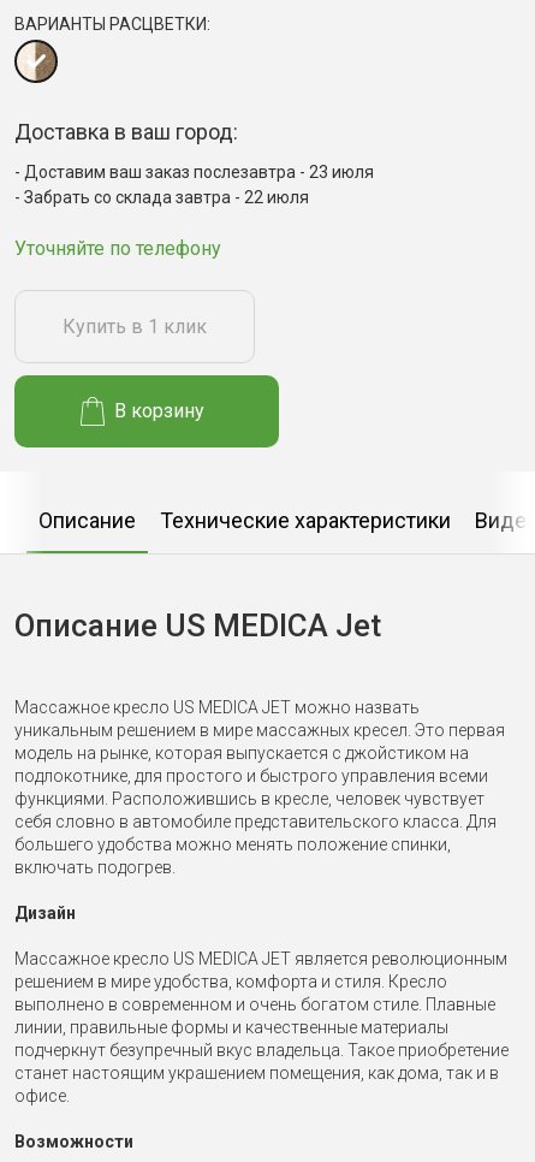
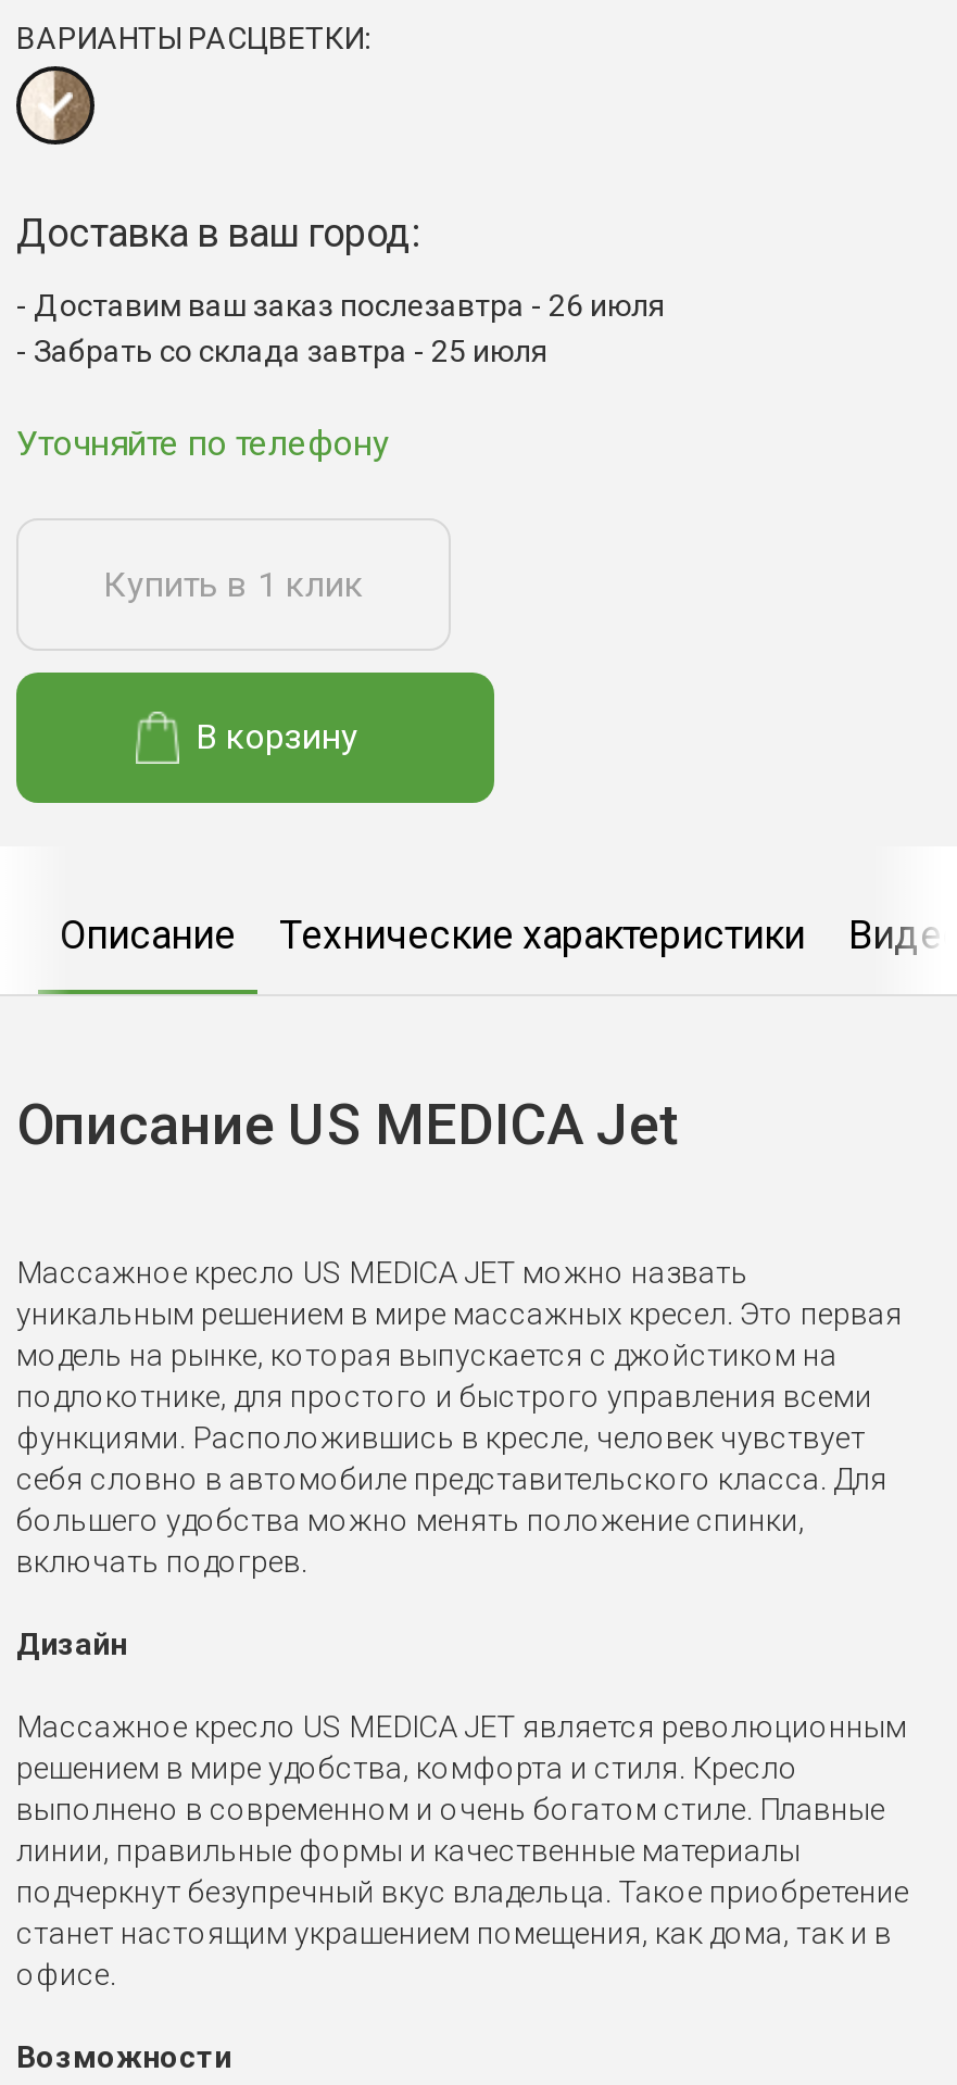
- Доставим ваш заказ послезавтра - 23 июля
+ Доставим ваш заказ послезавтра - 26 июля

- Забрать со склада завтра - 22 июля
+ Забрать со склада завтра - 25 июля
